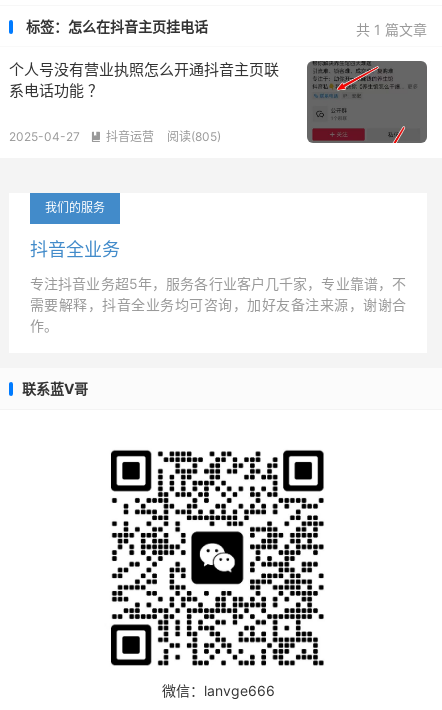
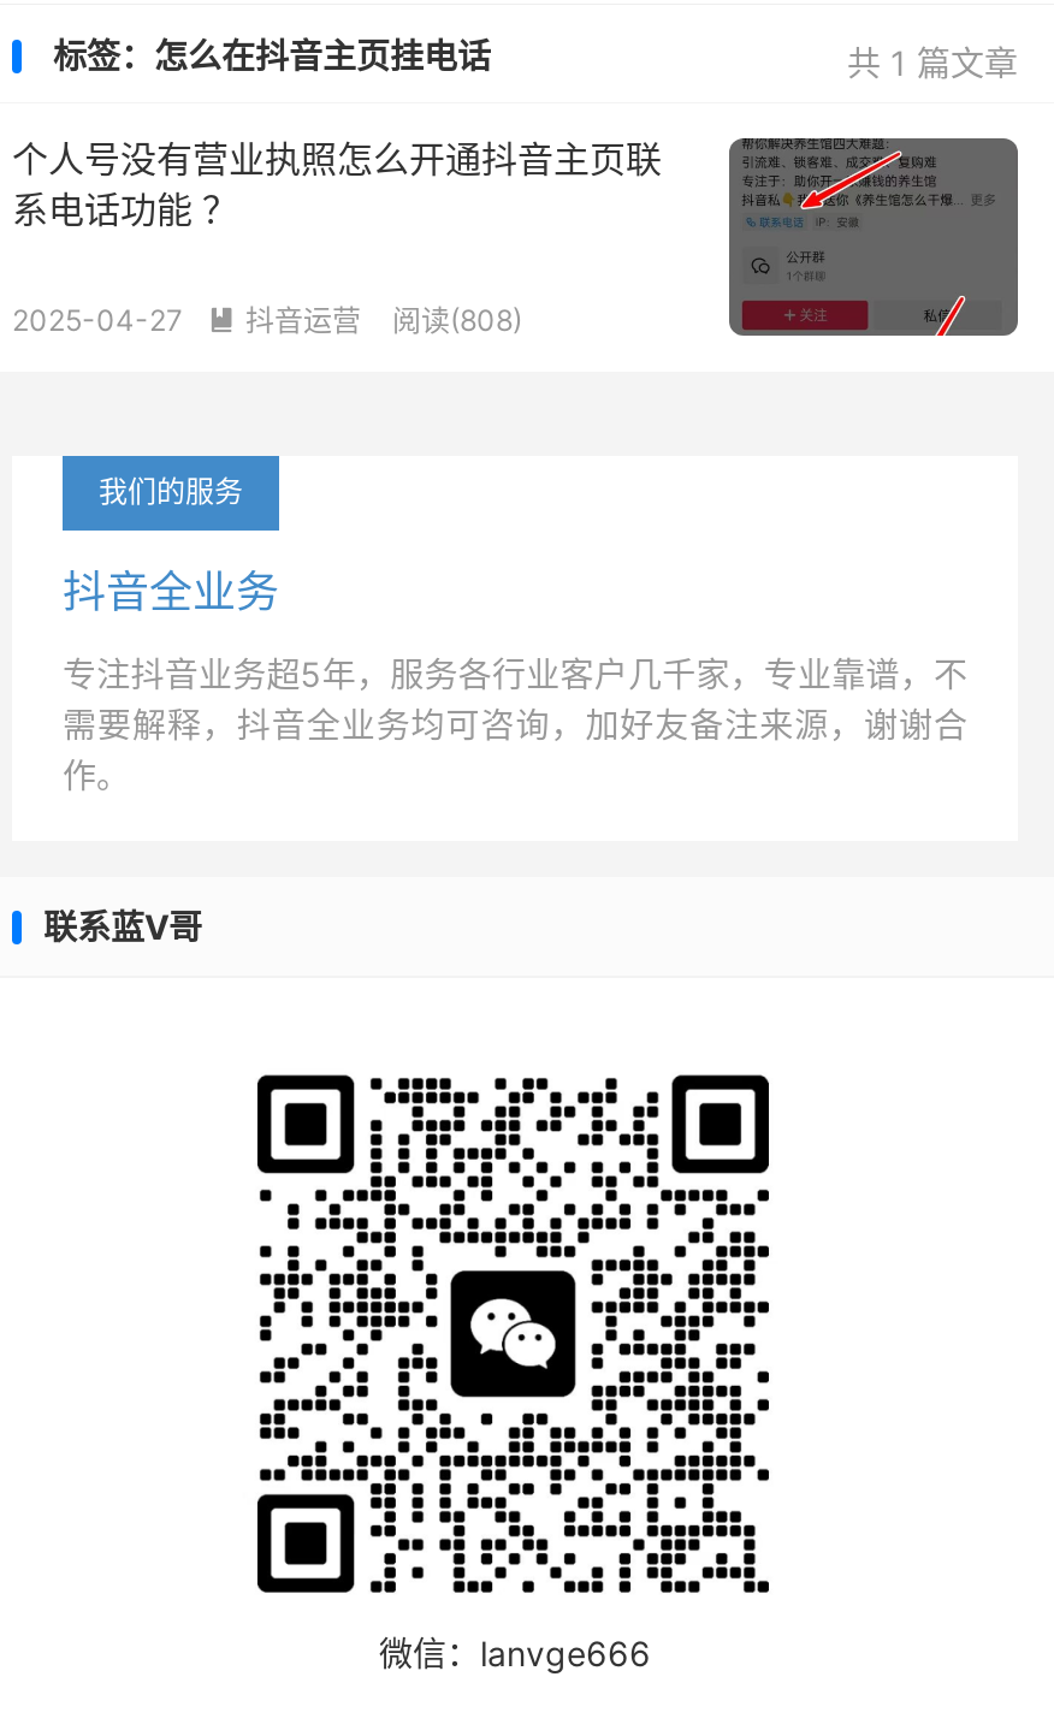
- 阅读(805)
+ 阅读(808)
